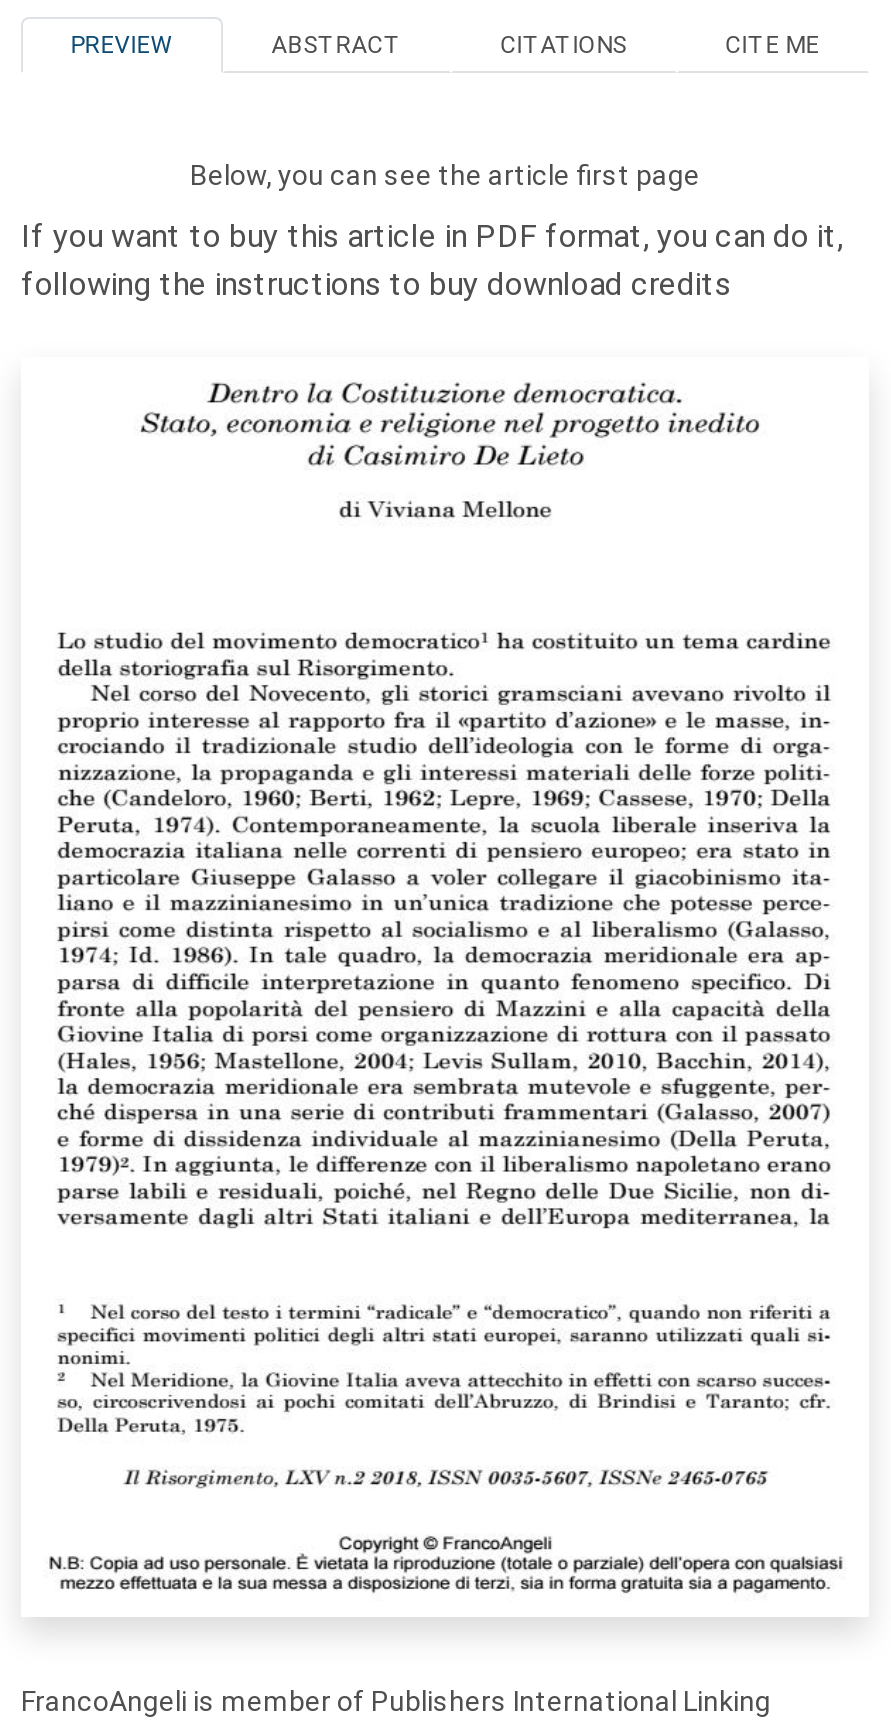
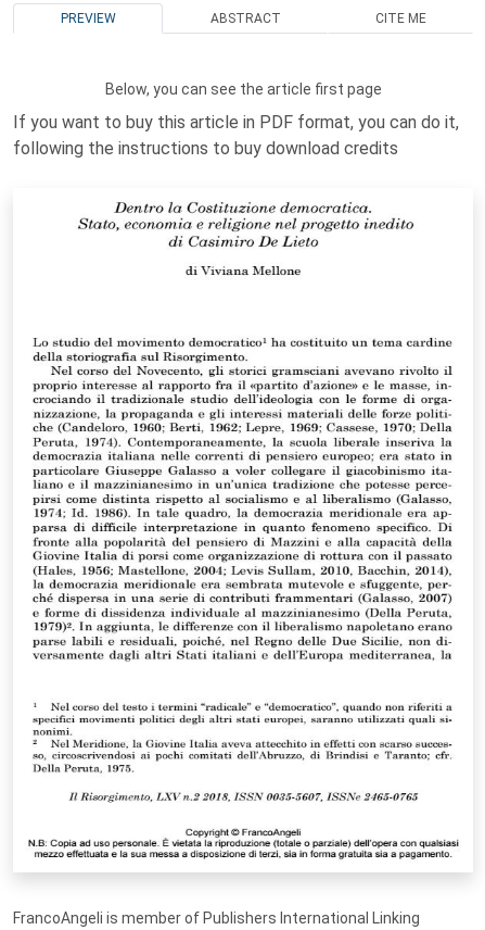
- CITATIONS
